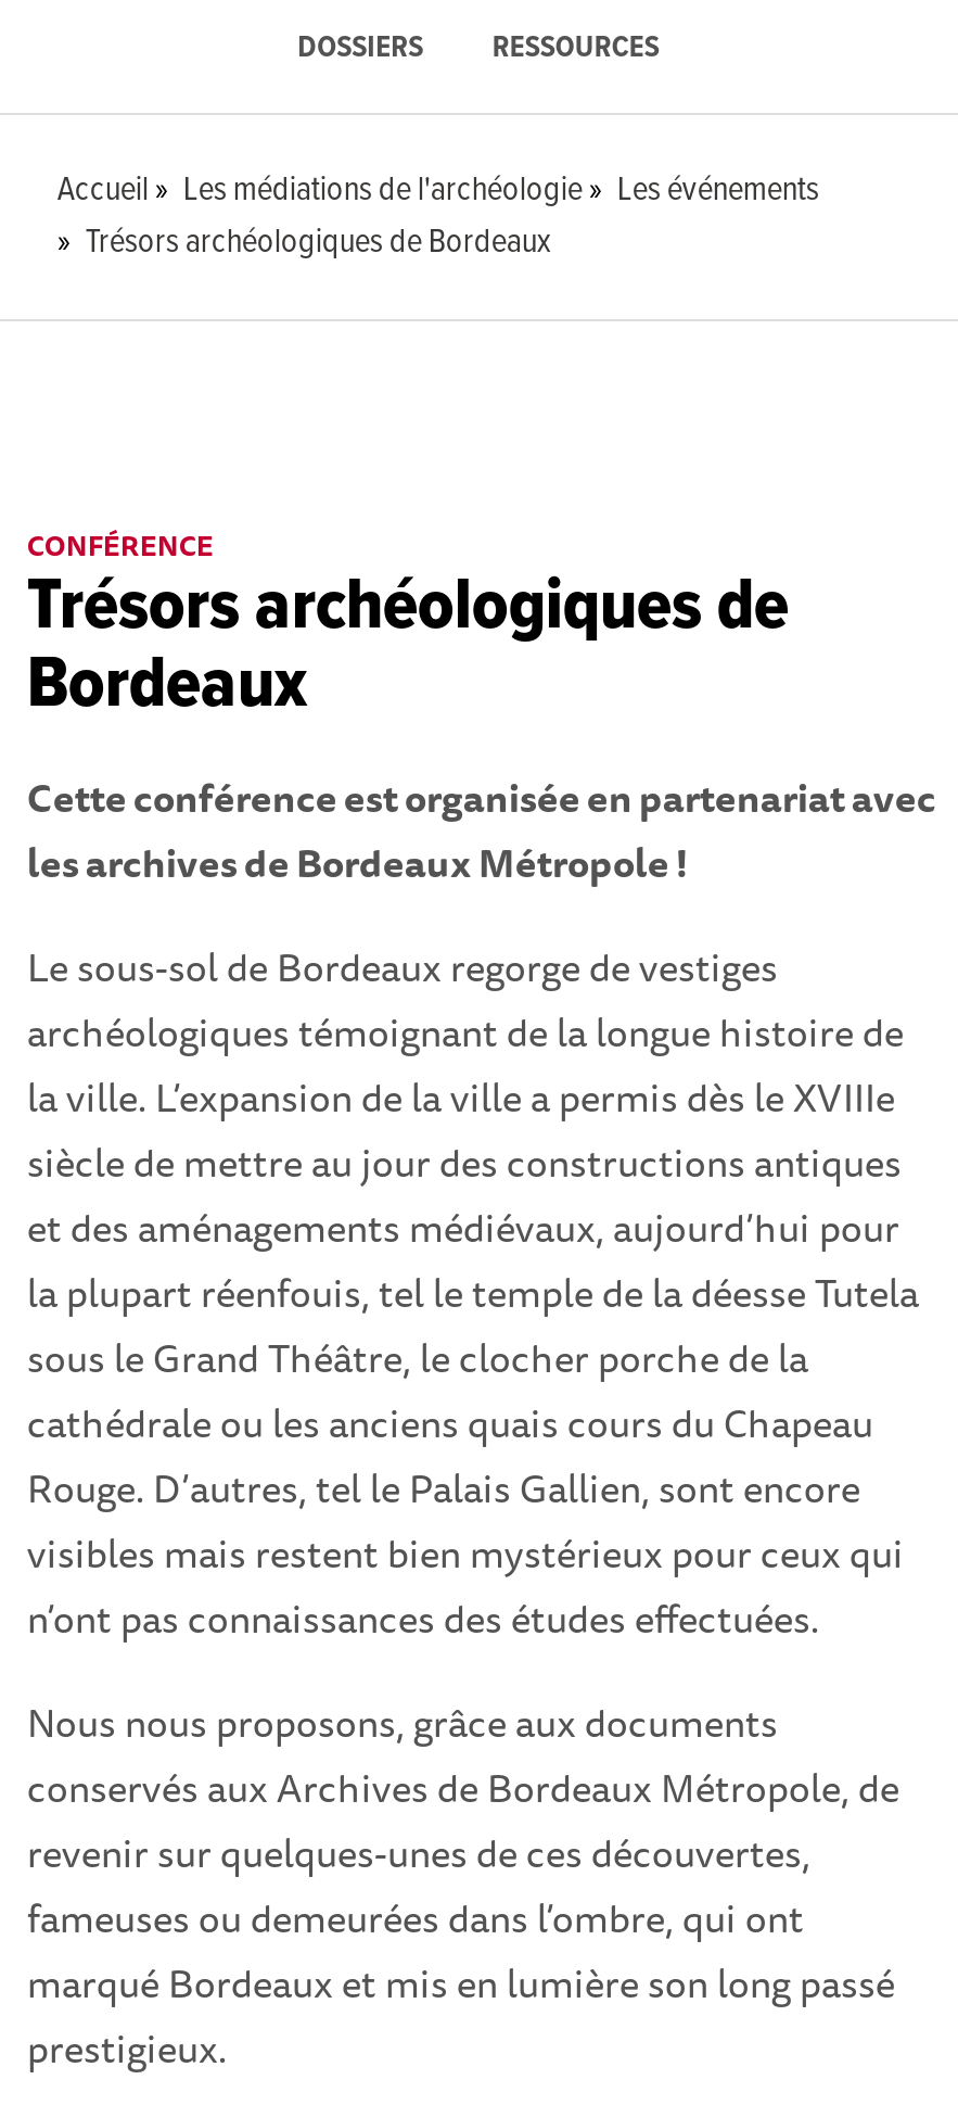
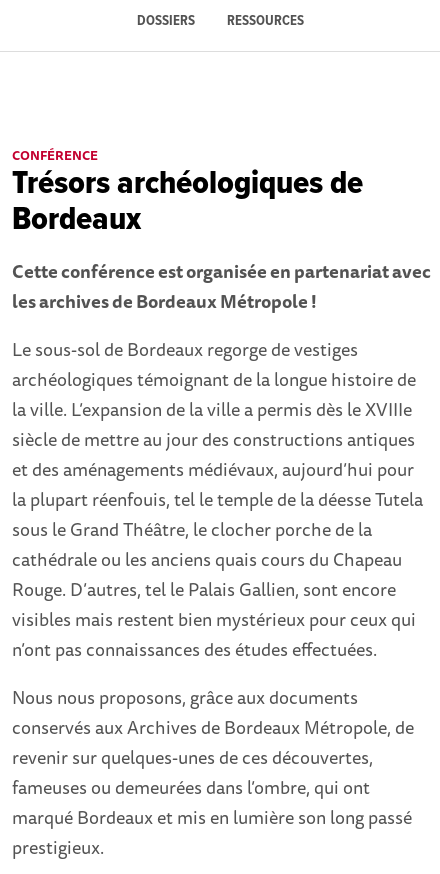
- Accueil
- Les médiations de l'archéologie
- Les événements
- Trésors archéologiques de Bordeaux
